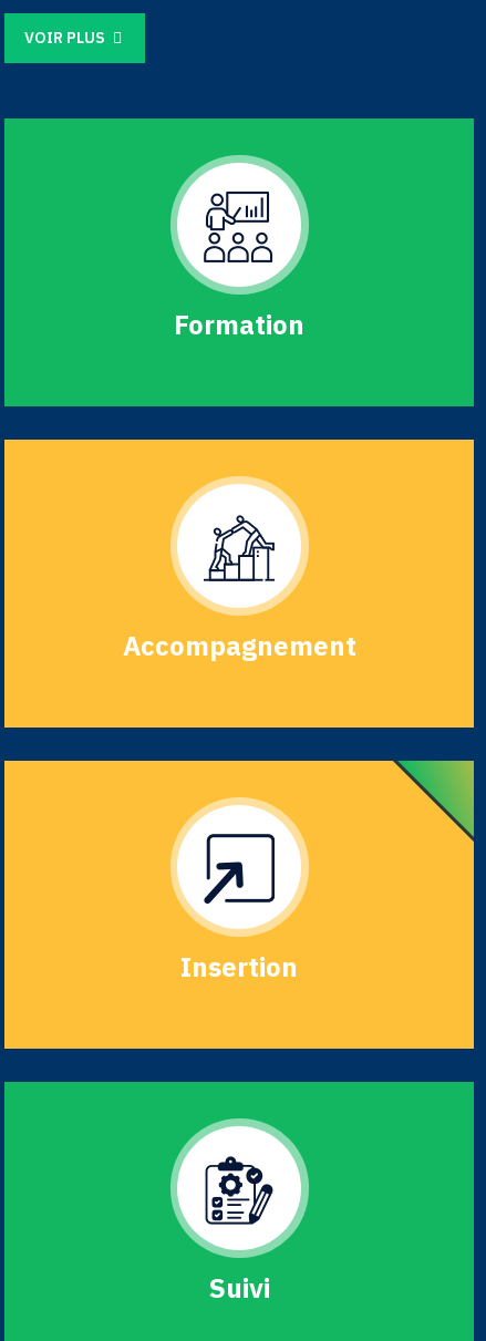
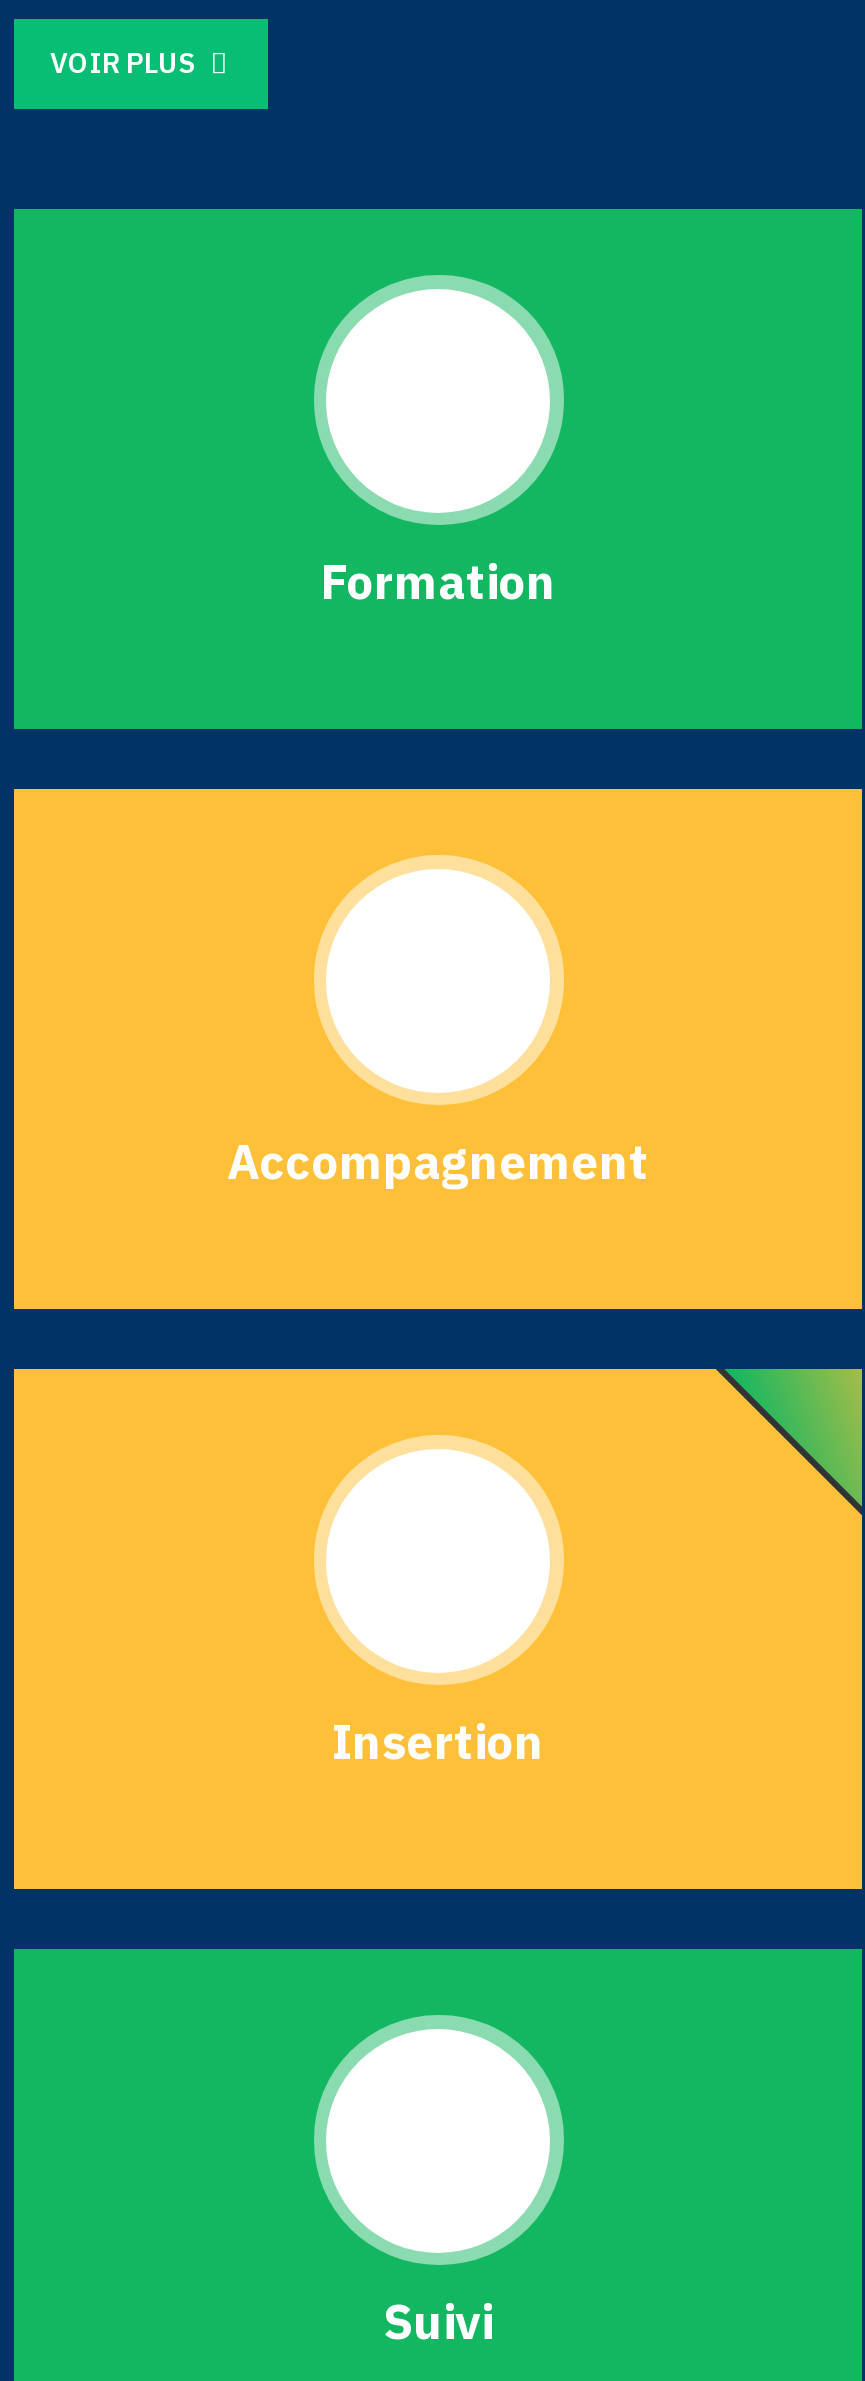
- [image]

- [image]

- [image]

- [image]
